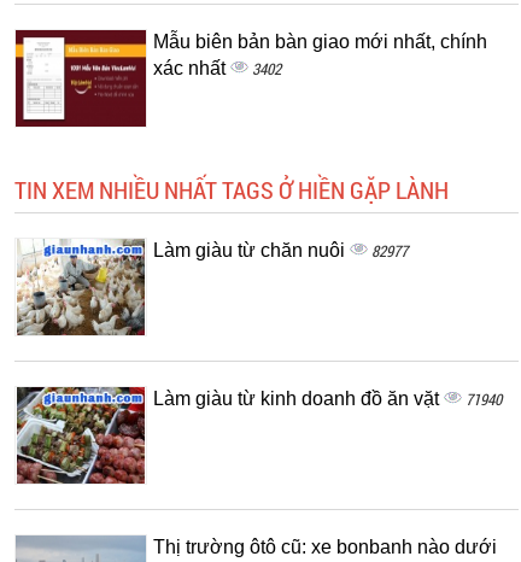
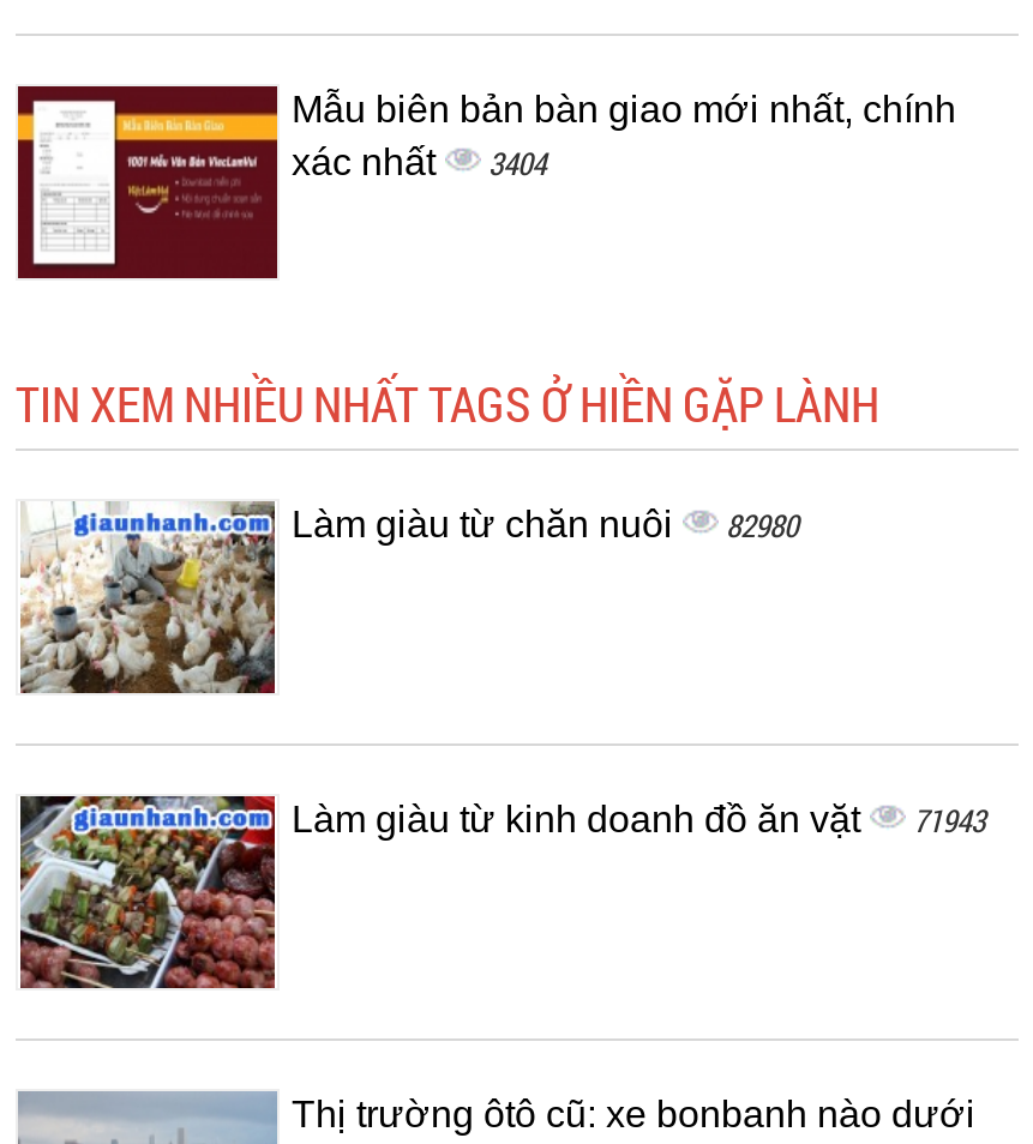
- xác nhất 3402
+ xác nhất 3404

- Làm giàu từ chăn nuôi 82977
+ Làm giàu từ chăn nuôi 82980

- Làm giàu từ kinh doanh đồ ăn vặt 71940
+ Làm giàu từ kinh doanh đồ ăn vặt 71943
